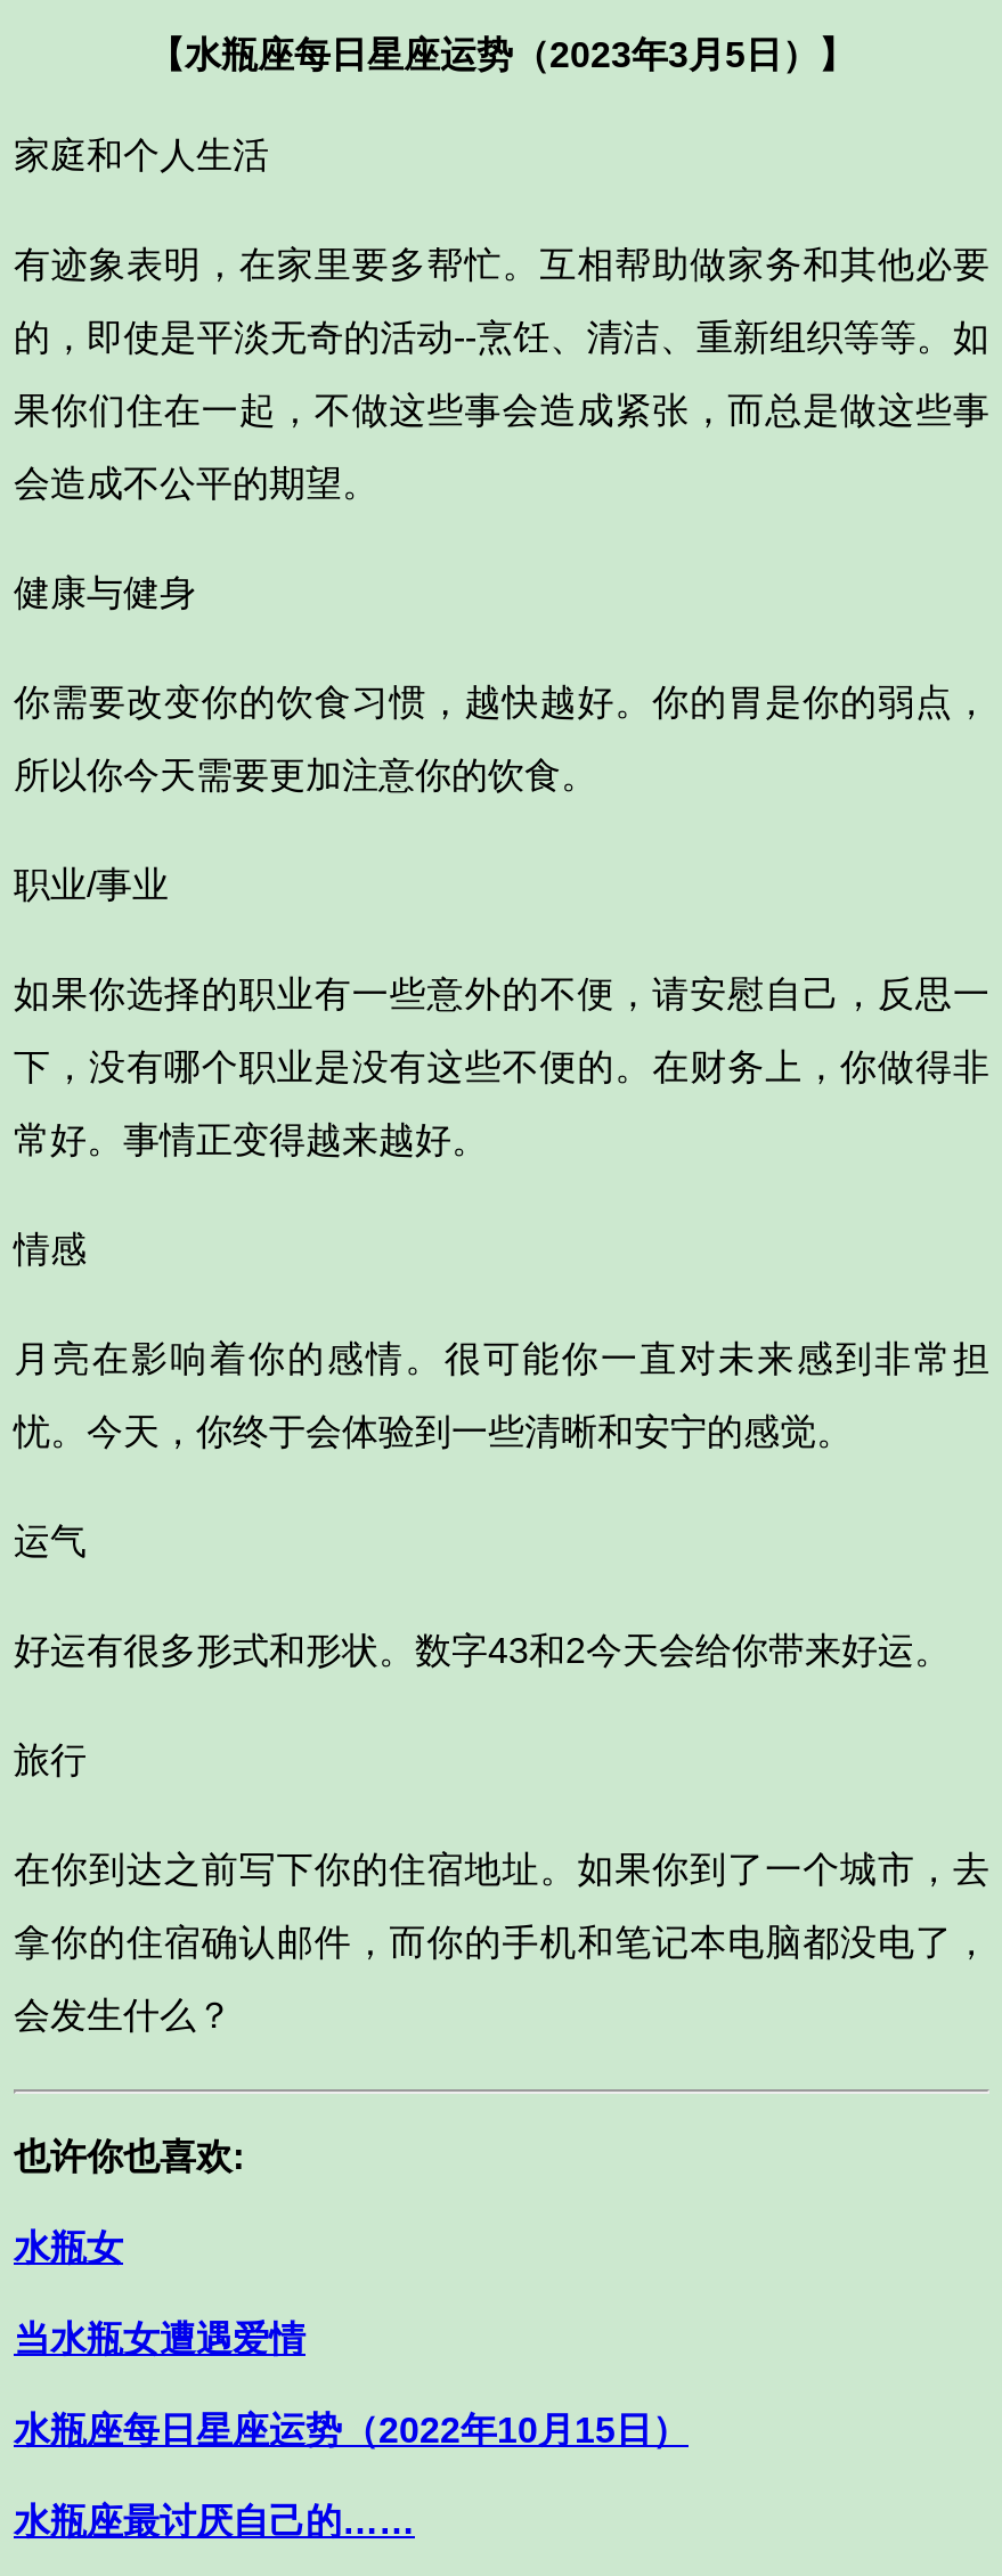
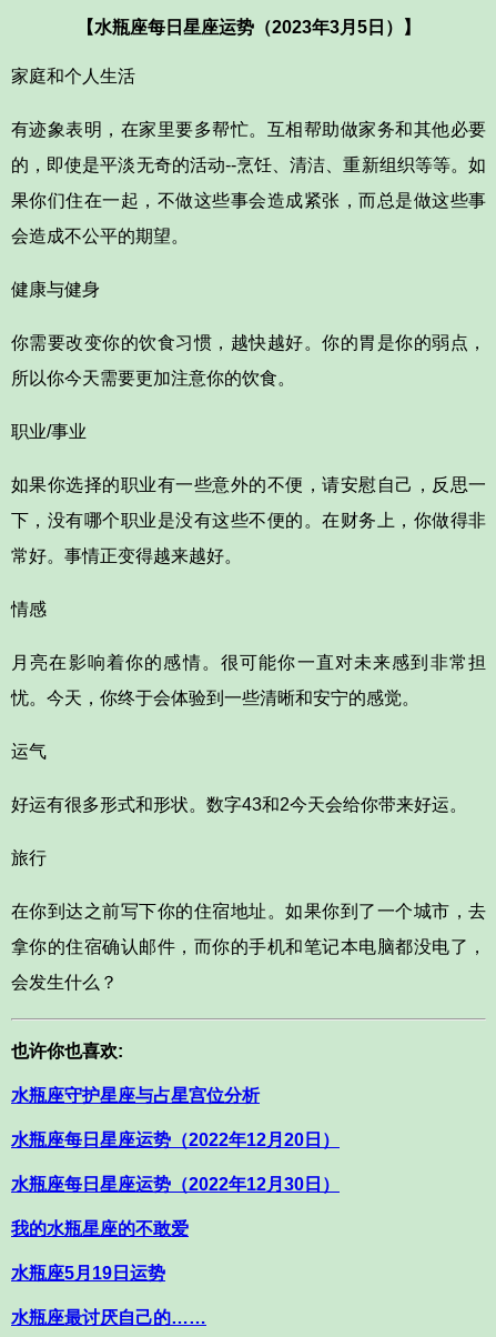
- 水瓶女
- 当水瓶女遭遇爱情
- 水瓶座每日星座运势（2022年10月15日）
+ 水瓶座守护星座与占星宫位分析
+ 水瓶座每日星座运势（2022年12月20日）
+ 水瓶座每日星座运势（2022年12月30日）
+ 我的水瓶星座的不敢爱
+ 水瓶座5月19日运势
